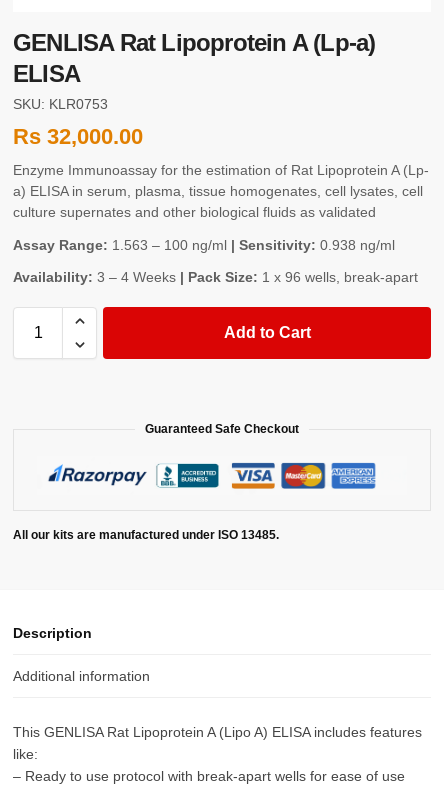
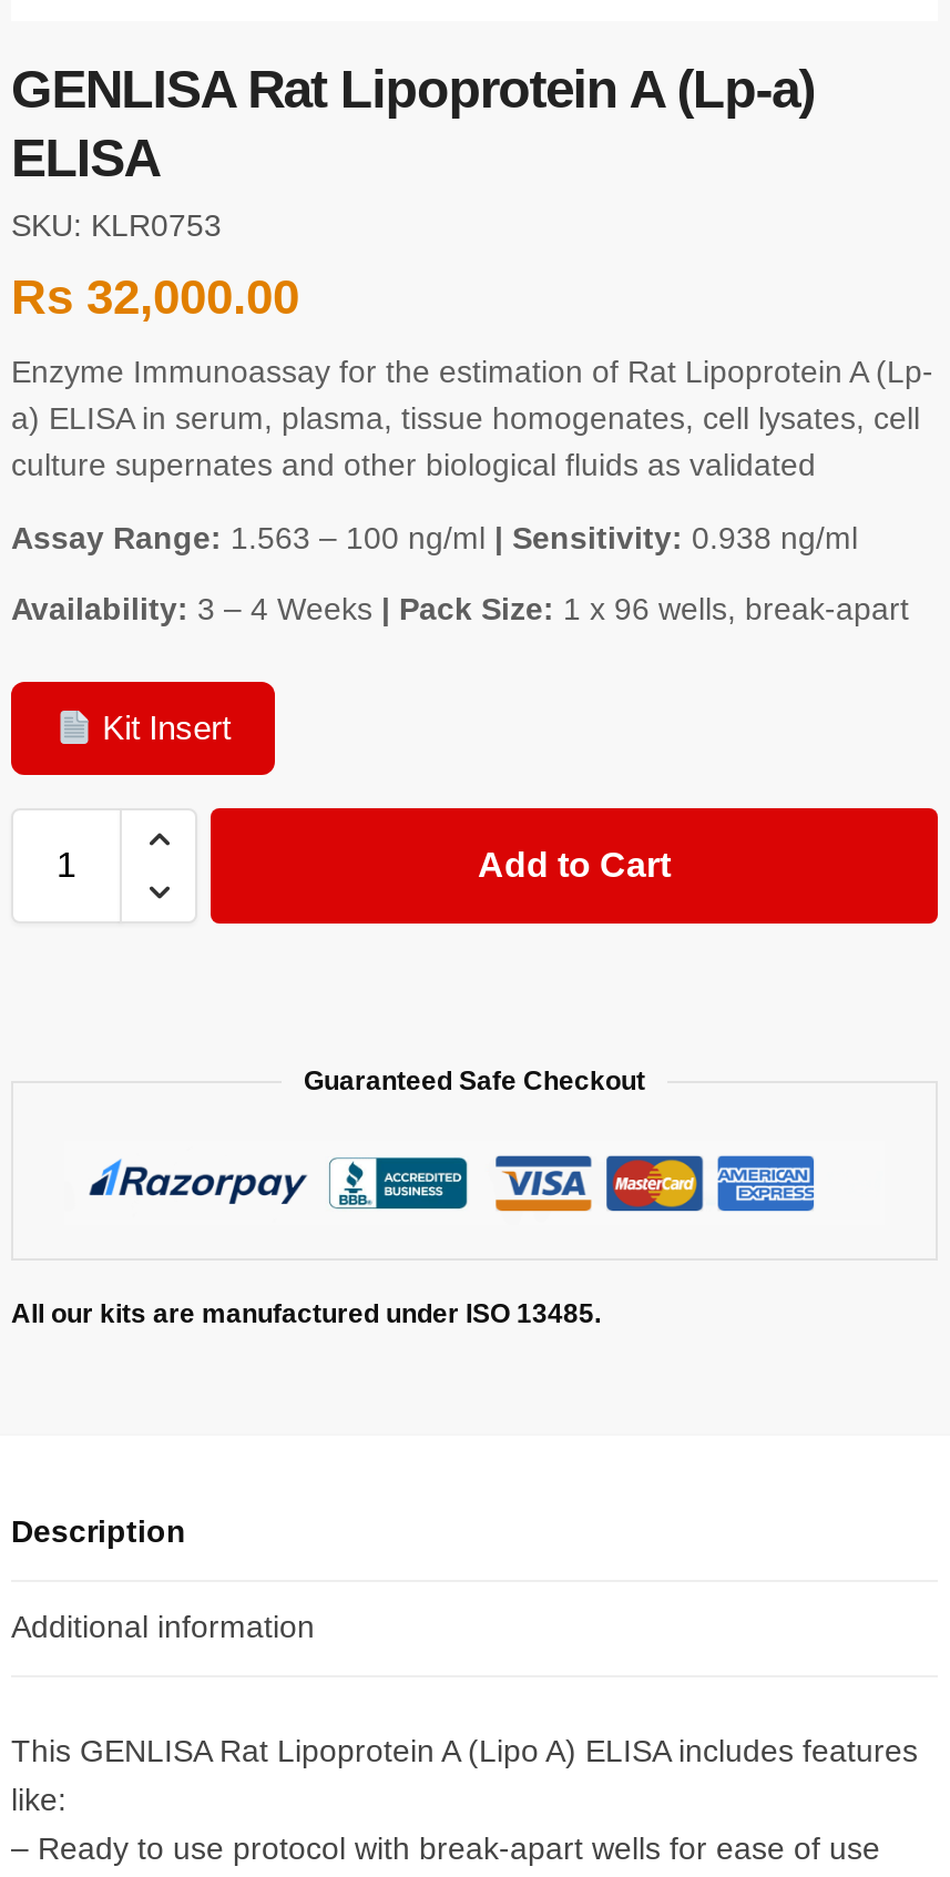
+ Kit Insert
